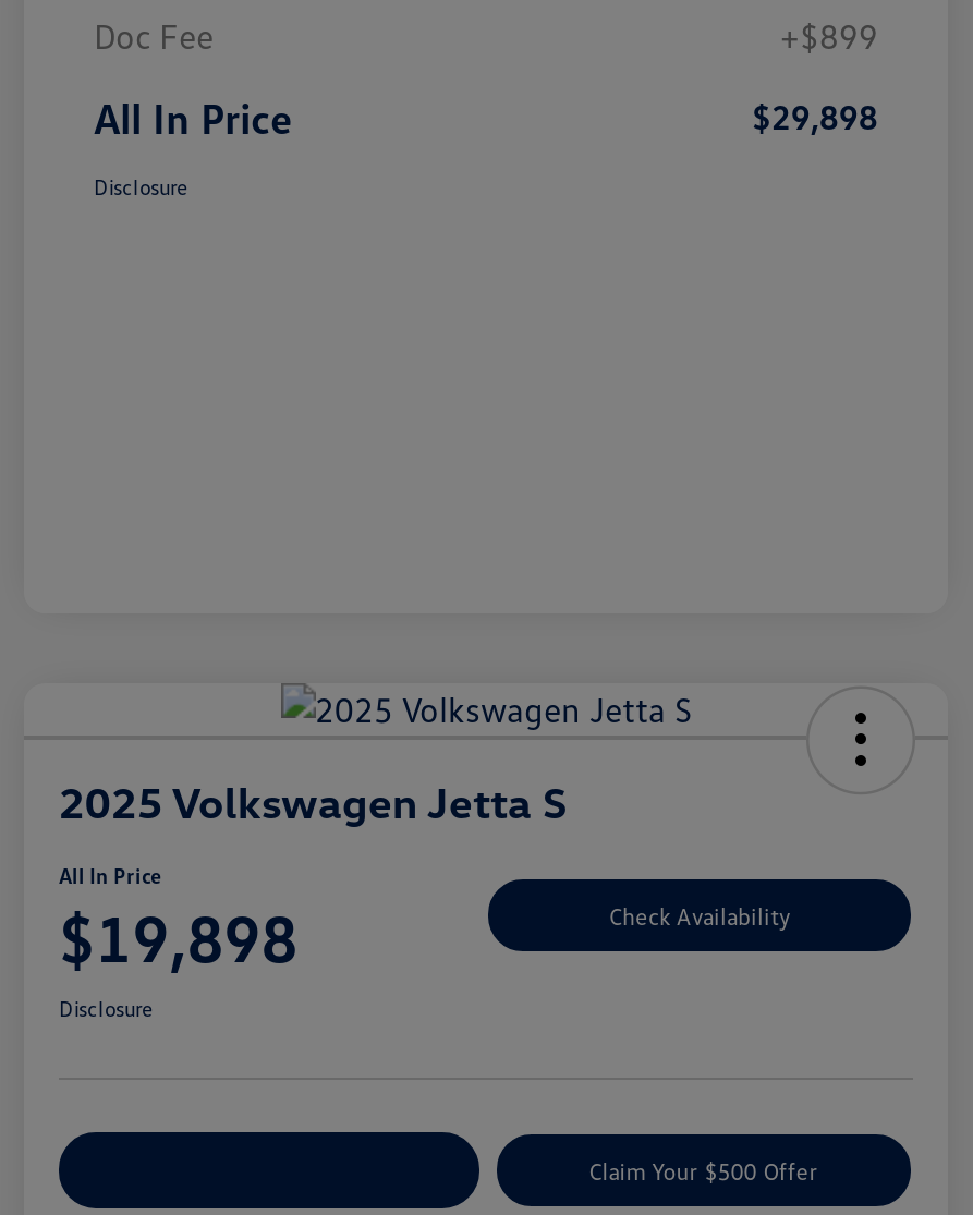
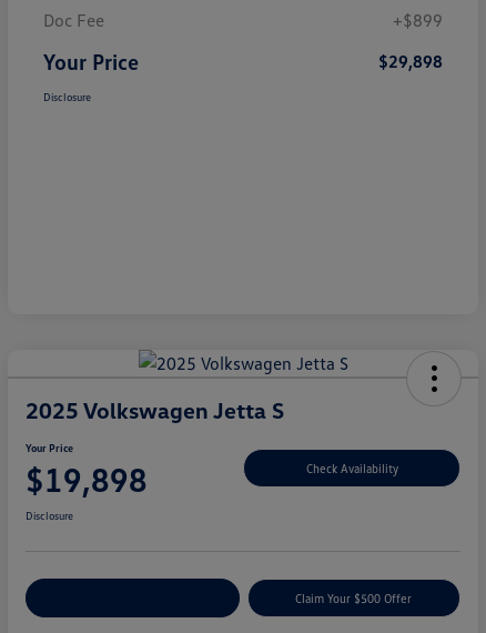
- All In Price
+ Your Price

- All In Price
+ Your Price
